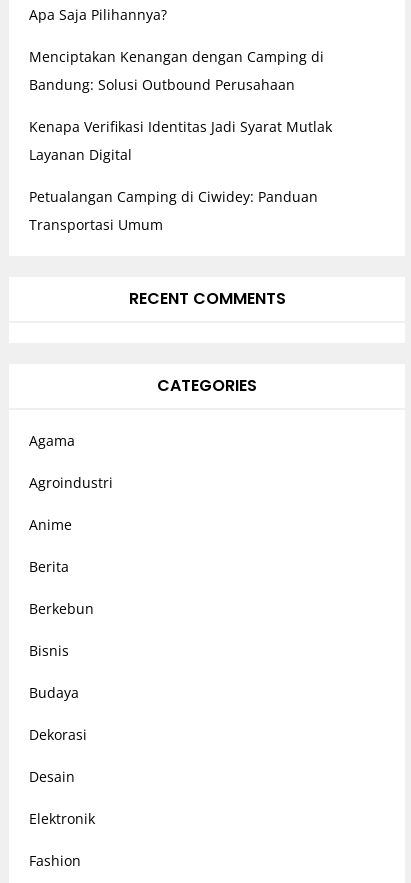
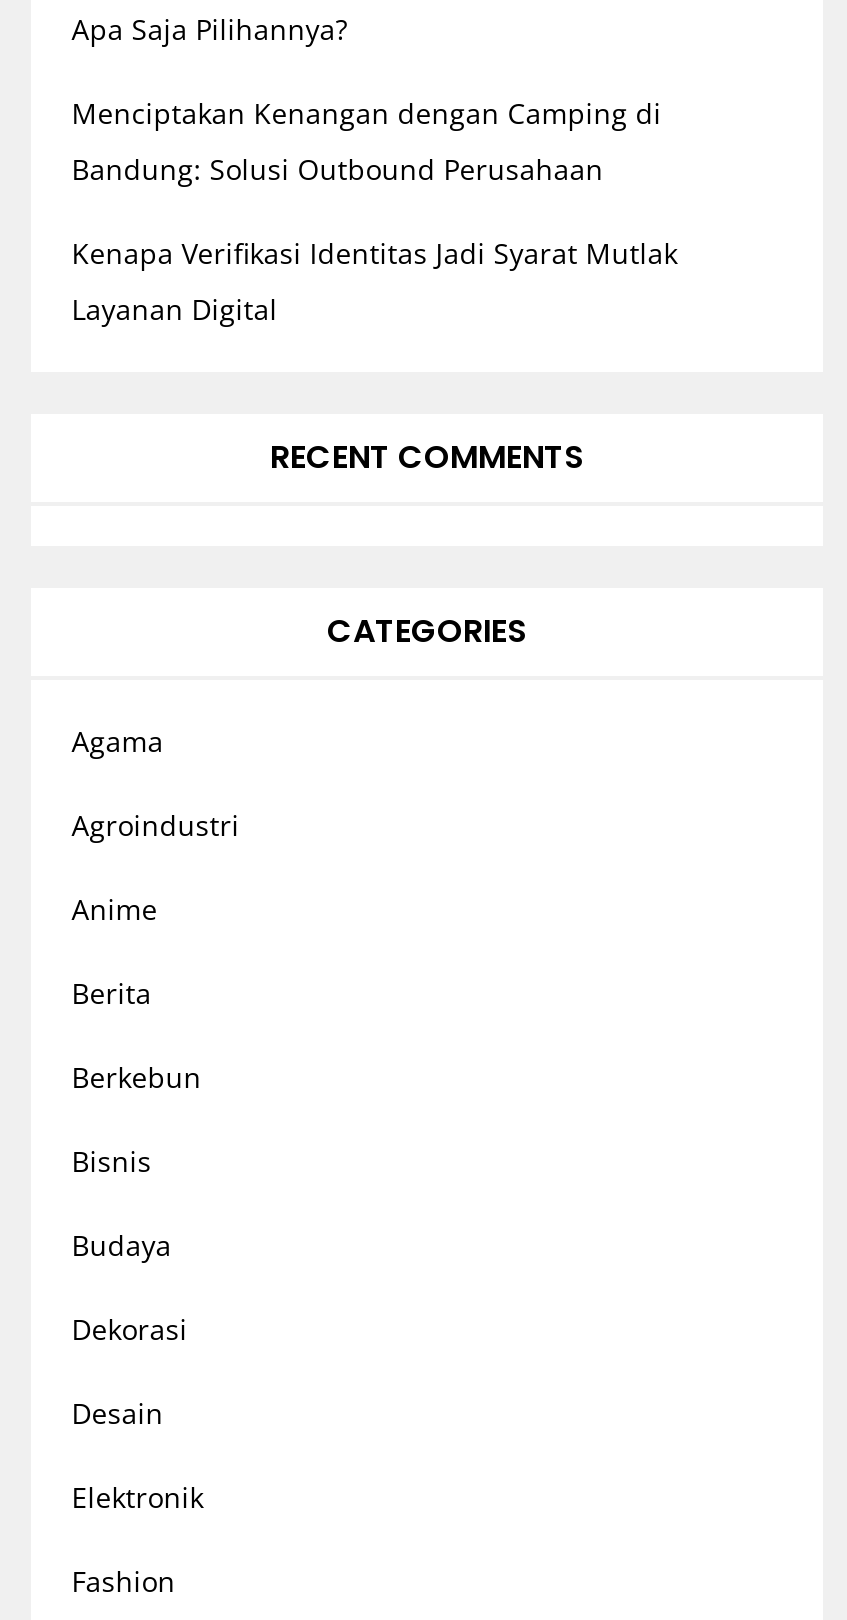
- Petualangan Camping di Ciwidey: Panduan
- Transportasi Umum
